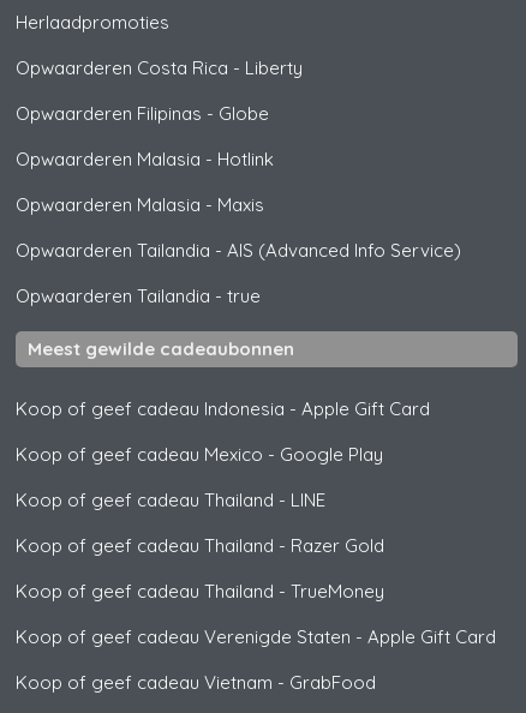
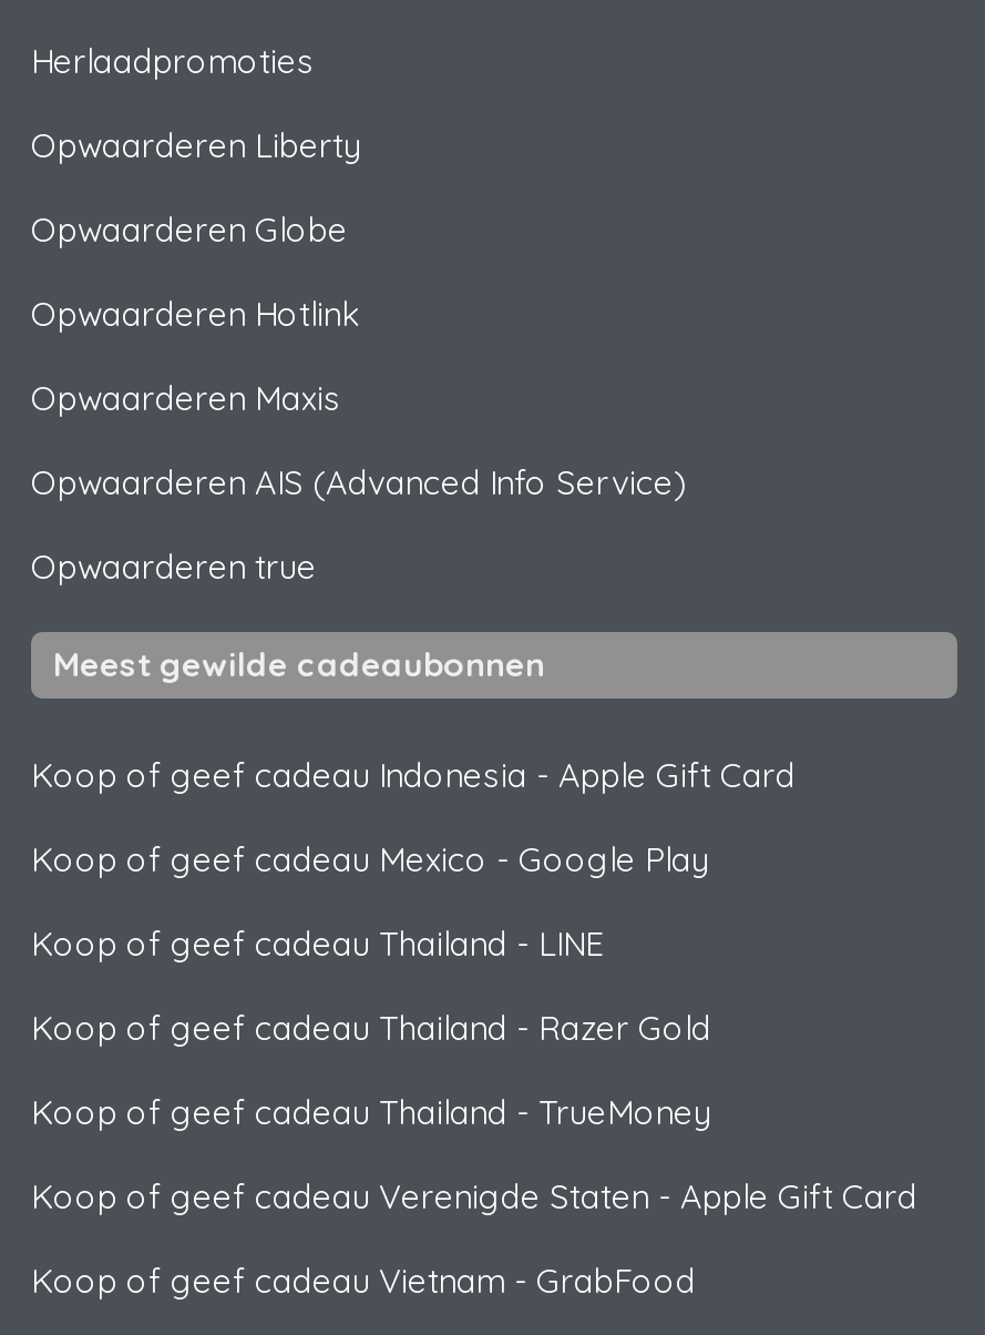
- Opwaarderen Costa Rica - Liberty
+ Opwaarderen Liberty

- Opwaarderen Filipinas - Globe
+ Opwaarderen Globe

- Opwaarderen Malasia - Hotlink
+ Opwaarderen Hotlink

- Opwaarderen Malasia - Maxis
+ Opwaarderen Maxis

- Opwaarderen Tailandia - AIS (Advanced Info Service)
+ Opwaarderen AIS (Advanced Info Service)

- Opwaarderen Tailandia - true
+ Opwaarderen true
